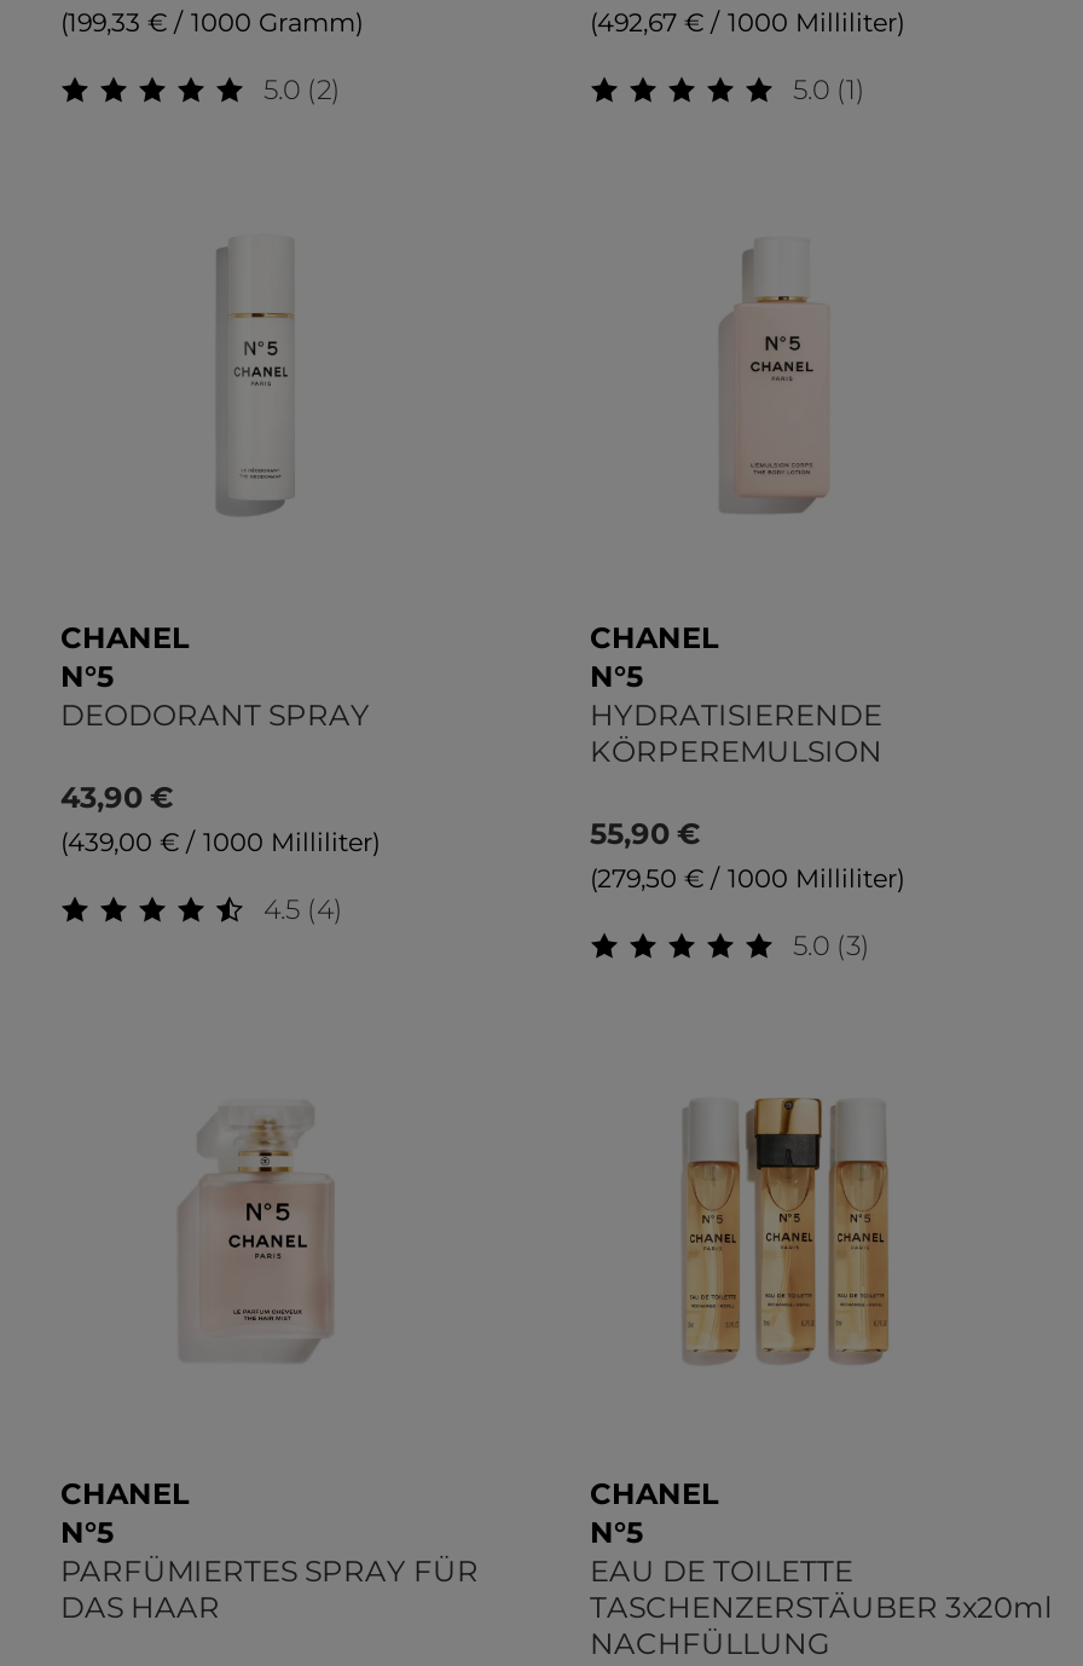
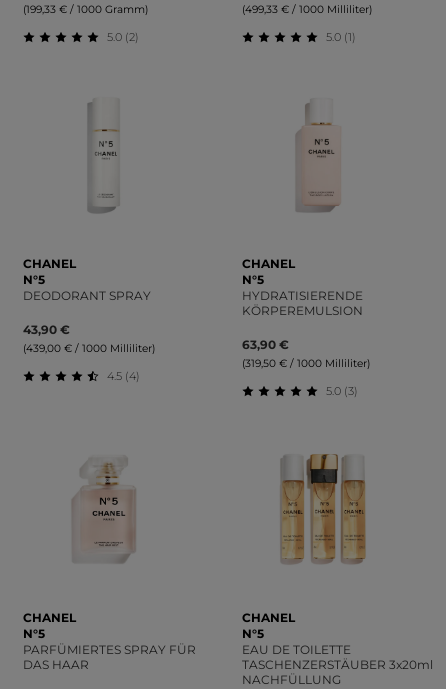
- (492,67 € / 1000 Milliliter)
+ (499,33 € / 1000 Milliliter)

- 55,90 €
+ 63,90 €

- (279,50 € / 1000 Milliliter)
+ (319,50 € / 1000 Milliliter)
